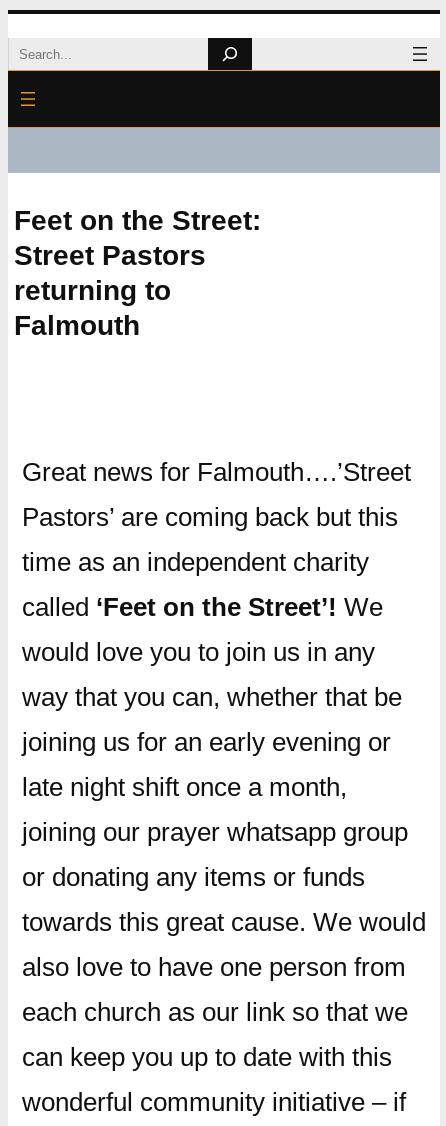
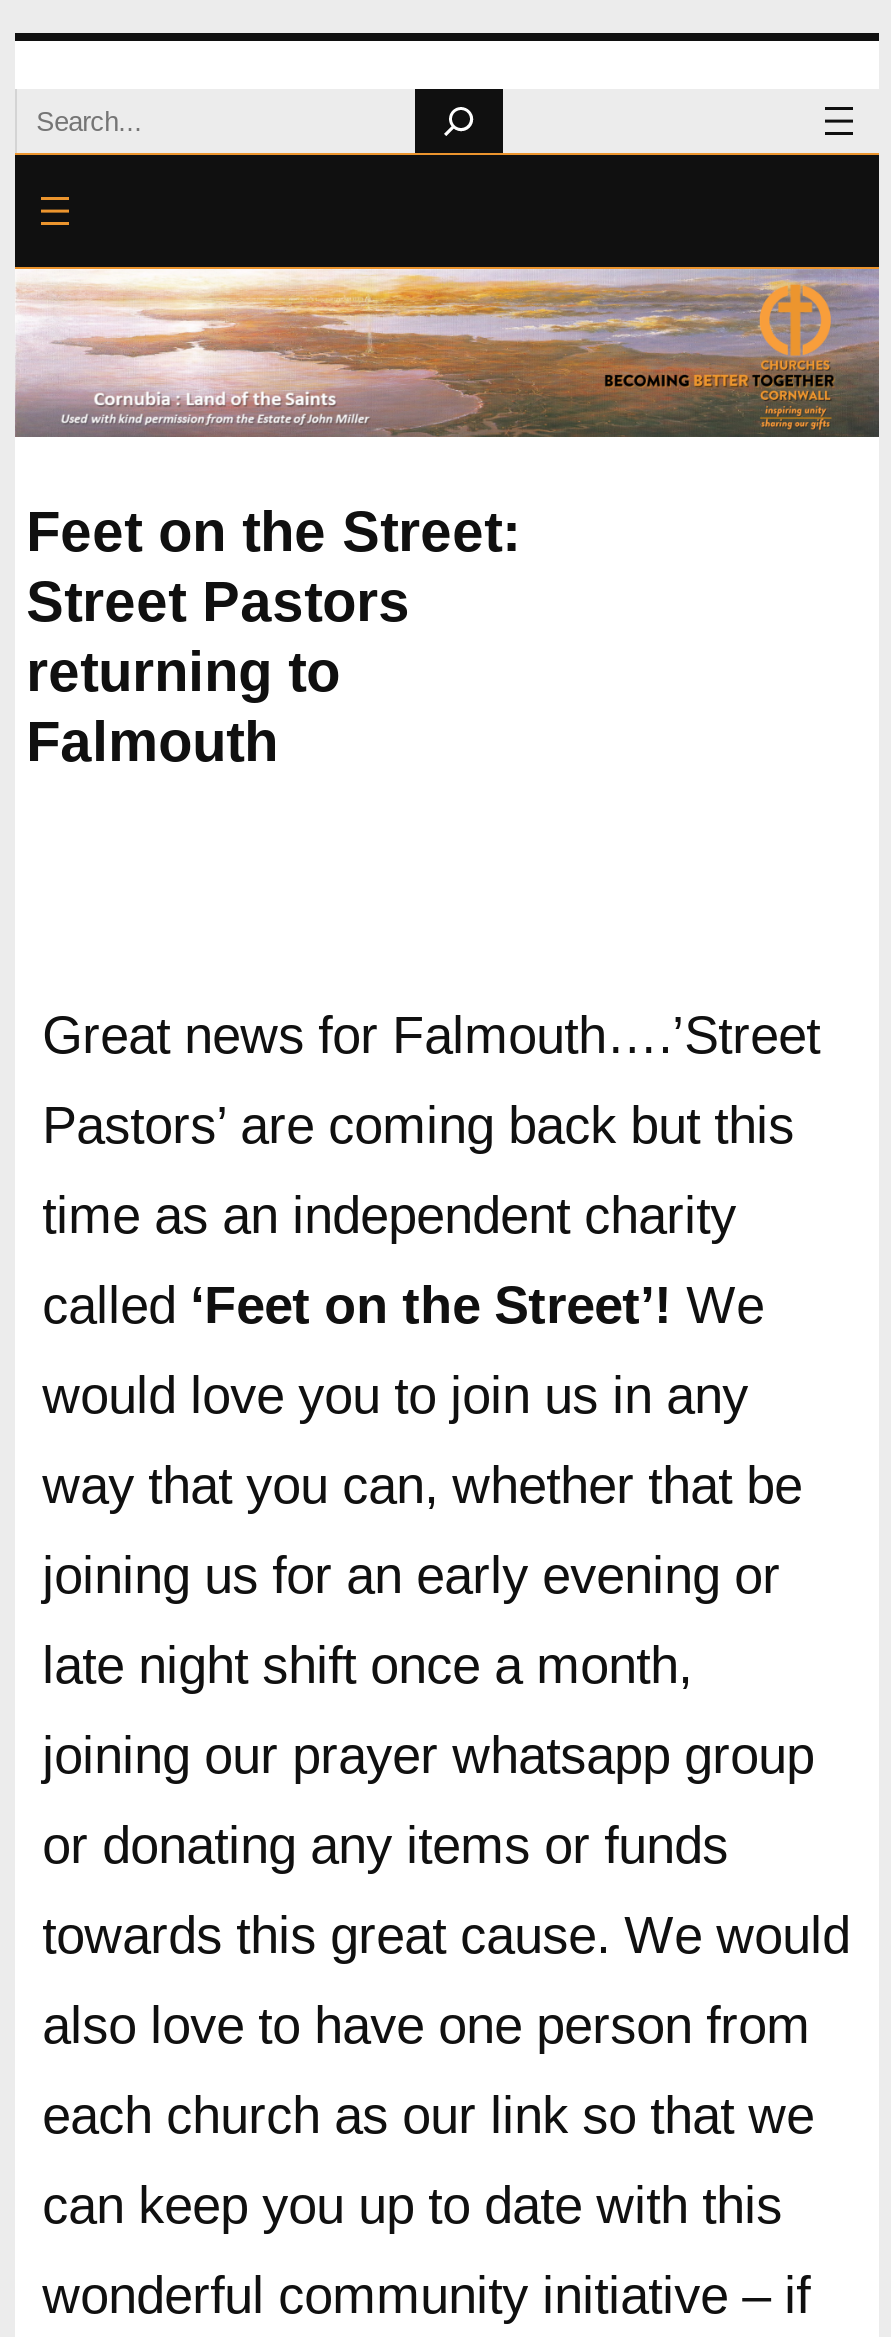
+ [image]
